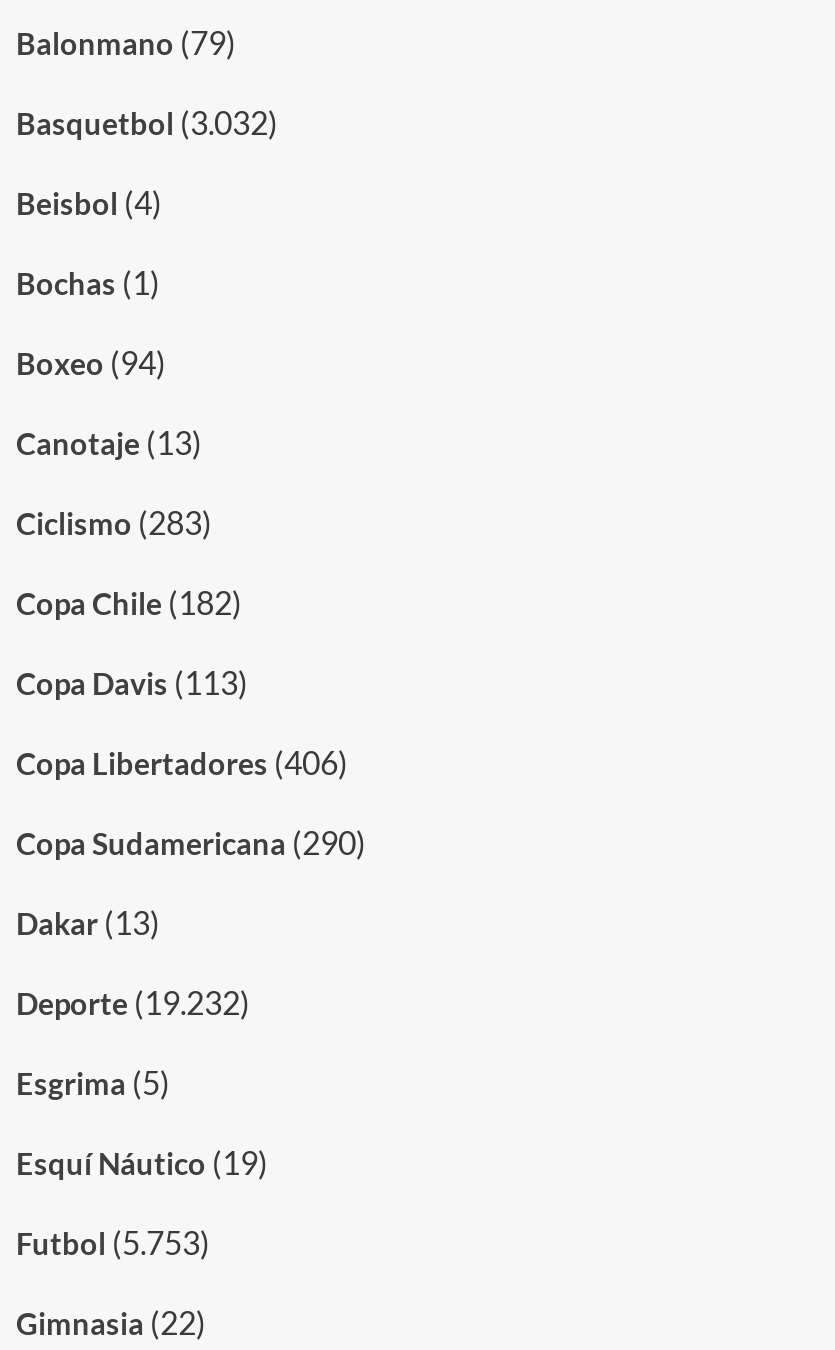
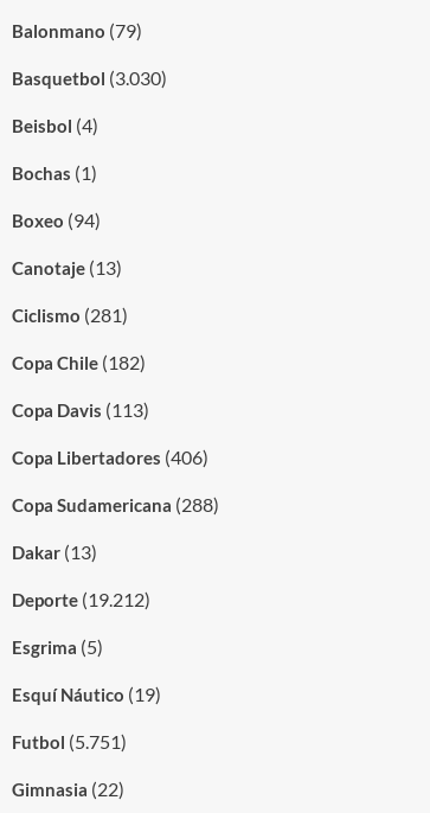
- Basquetbol (3.032)
+ Basquetbol (3.030)

- Ciclismo (283)
+ Ciclismo (281)

- Copa Sudamericana (290)
+ Copa Sudamericana (288)

- Deporte (19.232)
+ Deporte (19.212)

- Futbol (5.753)
+ Futbol (5.751)
